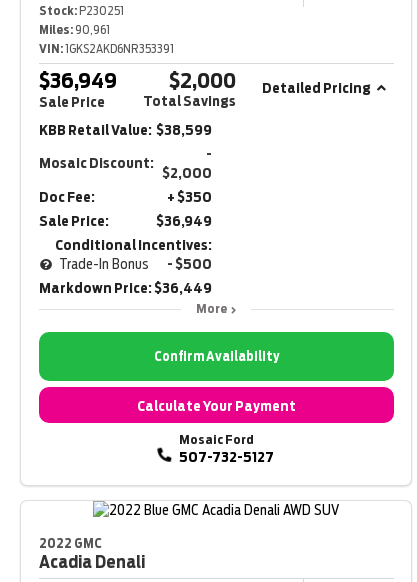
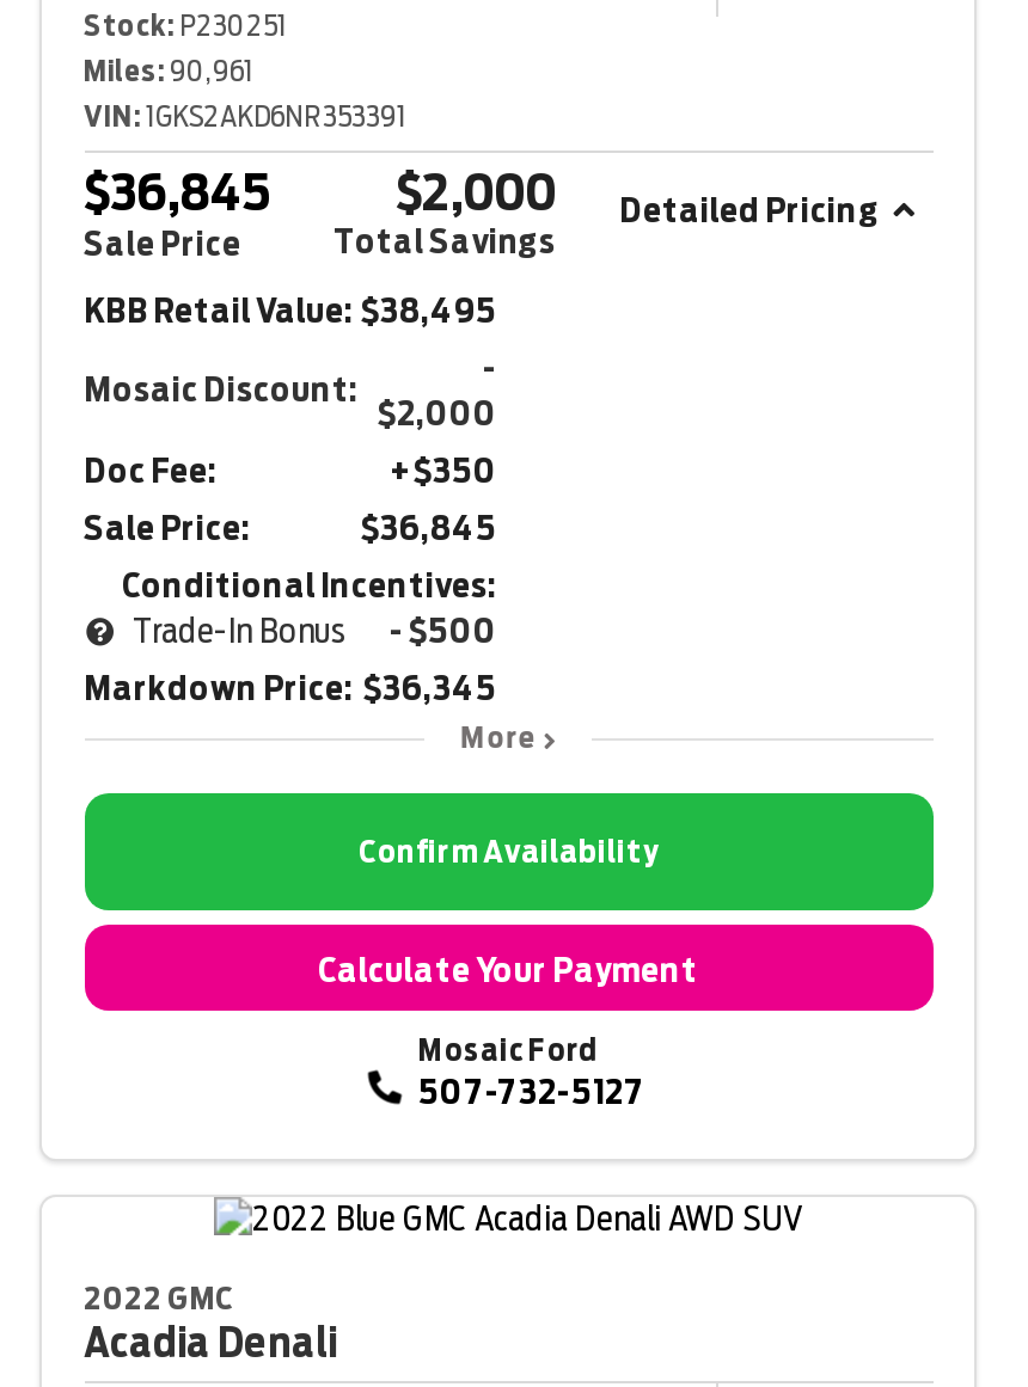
- $36,949
+ $36,845

- KBB Retail Value: $38,599
+ KBB Retail Value: $38,495

- $36,949
+ $36,845

- Markdown Price: $36,449
+ Markdown Price: $36,345
